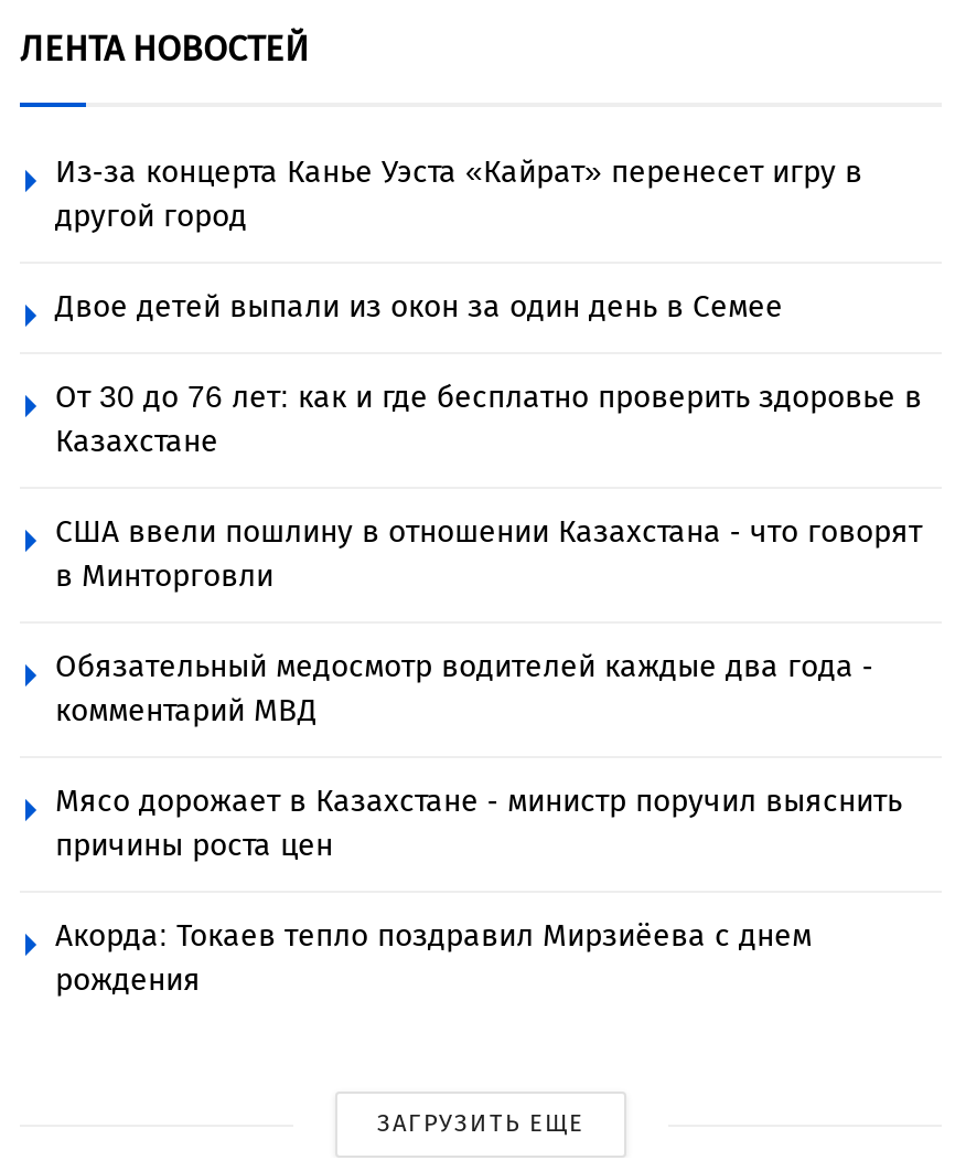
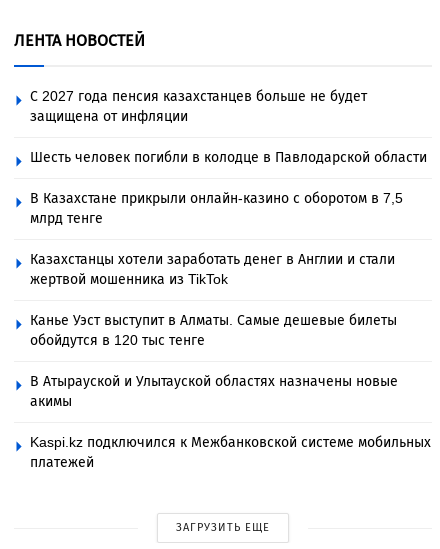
- Из-за концерта Канье Уэста «Кайрат» перенесет игру в
- другой город
+ С 2027 года пенсия казахстанцев больше не будет
+ защищена от инфляции

- Двое детей выпали из окон за один день в Семее
+ Шесть человек погибли в колодце в Павлодарской области

- От 30 до 76 лет: как и где бесплатно проверить здоровье в
- Казахстане
+ В Казахстане прикрыли онлайн-казино с оборотом в 7,5
+ млрд тенге

- США ввели пошлину в отношении Казахстана - что говорят
- в Минторговли
+ Казахстанцы хотели заработать денег в Англии и стали
+ жертвой мошенника из TikTok

- Обязательный медосмотр водителей каждые два года -
- комментарий МВД
+ Канье Уэст выступит в Алматы. Самые дешевые билеты
+ обойдутся в 120 тыс тенге

- Мясо дорожает в Казахстане - министр поручил выяснить
- причины роста цен
+ В Атырауской и Улытауской областях назначены новые
+ акимы

- Акорда: Токаев тепло поздравил Мирзиёева с днем
- рождения
+ Kaspi.kz подключился к Межбанковской системе мобильных
+ платежей
